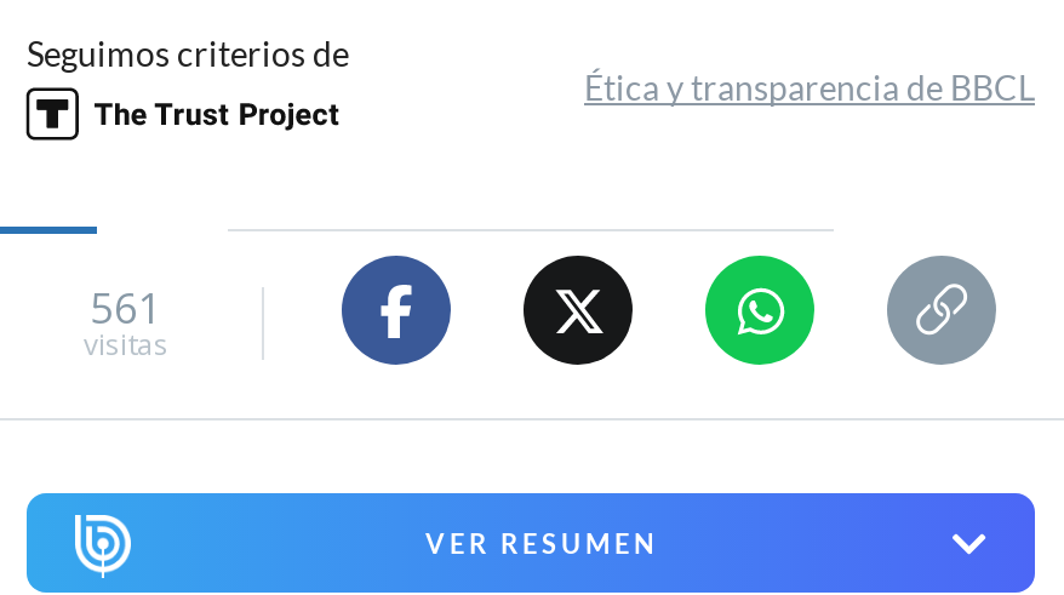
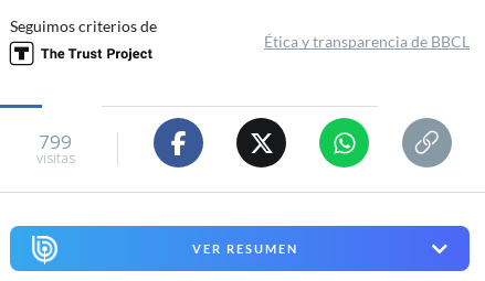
- 561
+ 799
